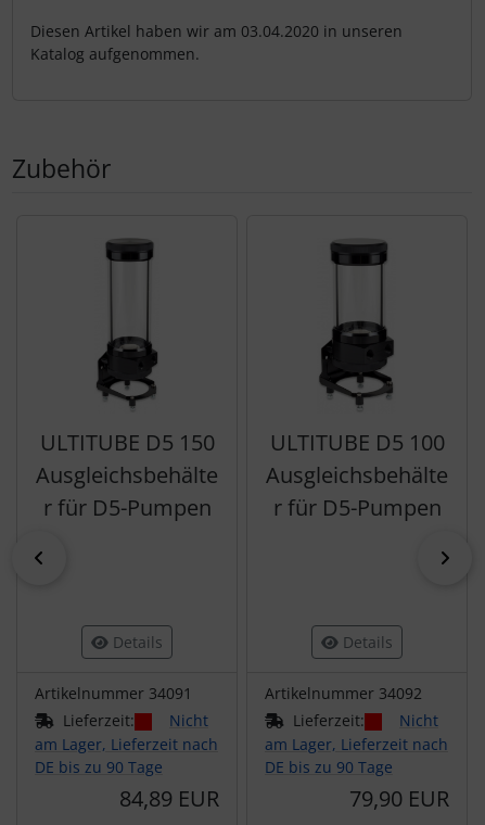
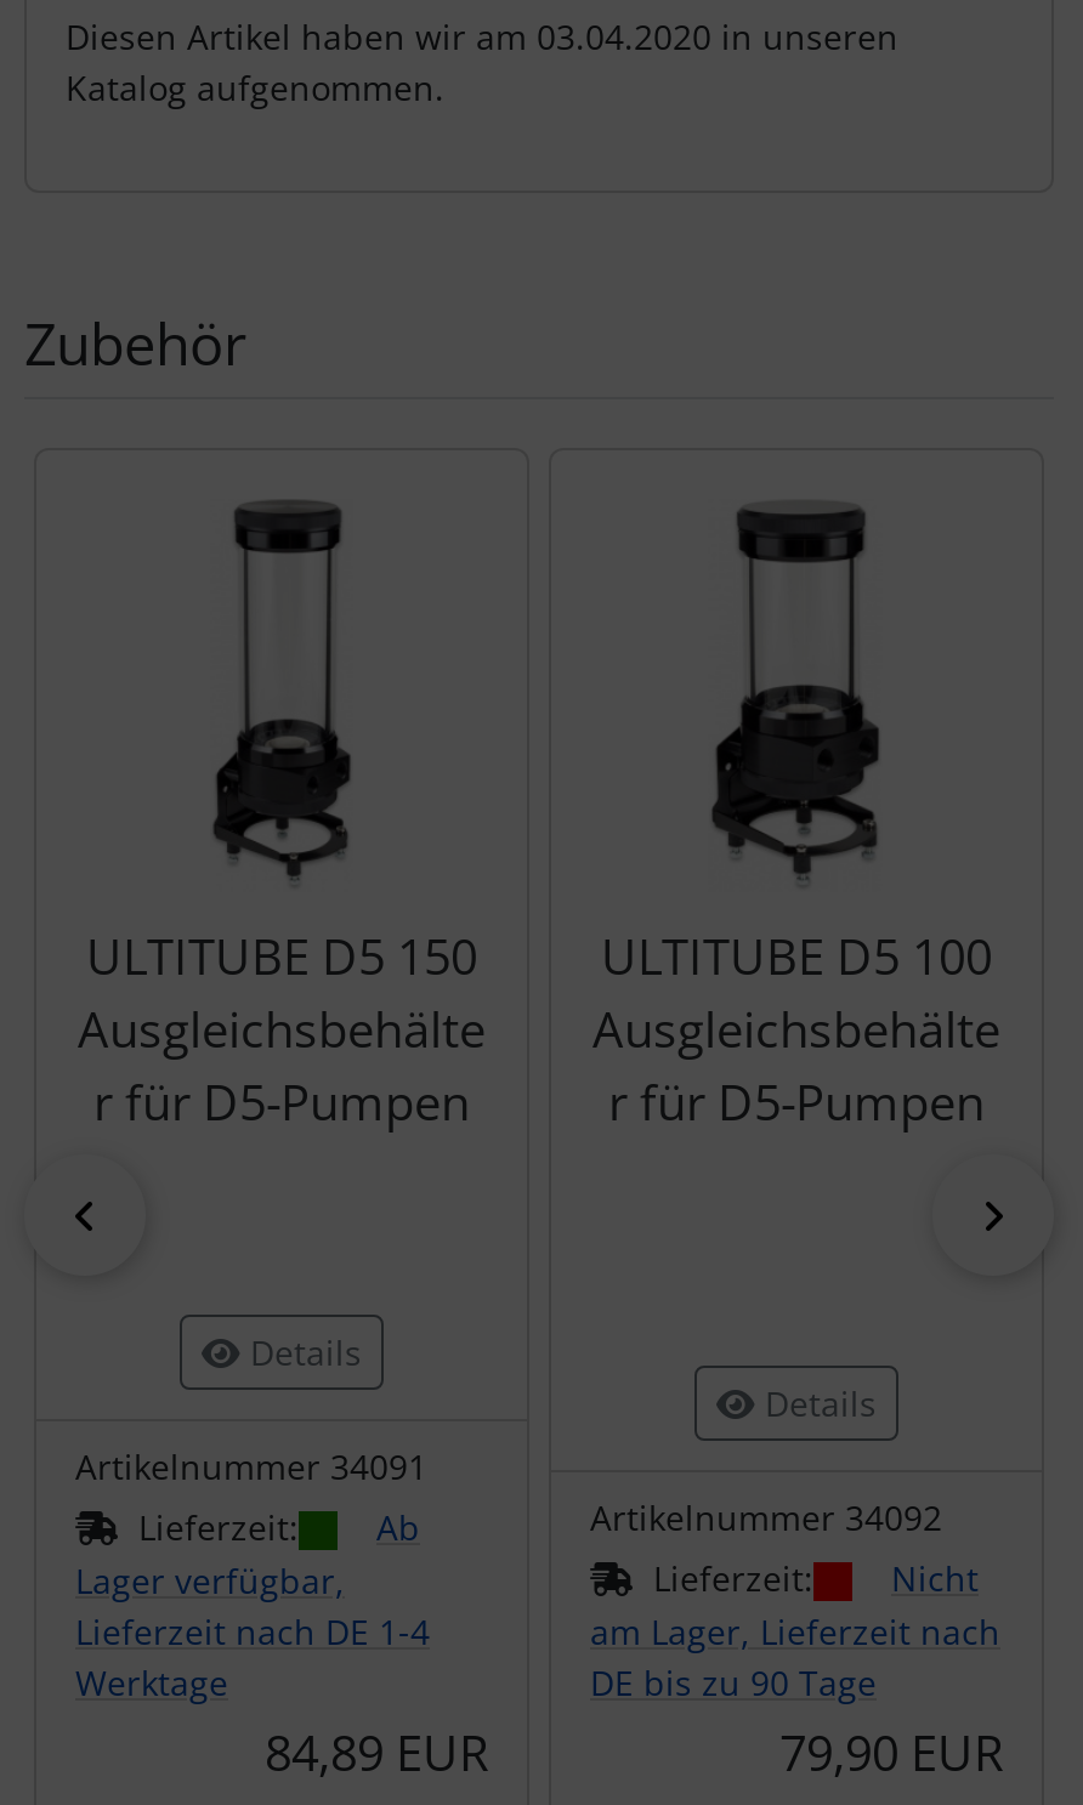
moved up: Artikelnummer 34091 | Lieferzeit:

- Nicht
- am Lager, Lieferzeit nach
- DE bis zu 90 Tage
+ Ab
+ Lager verfügbar,
+ Lieferzeit nach DE 1-4
+ Werktage
